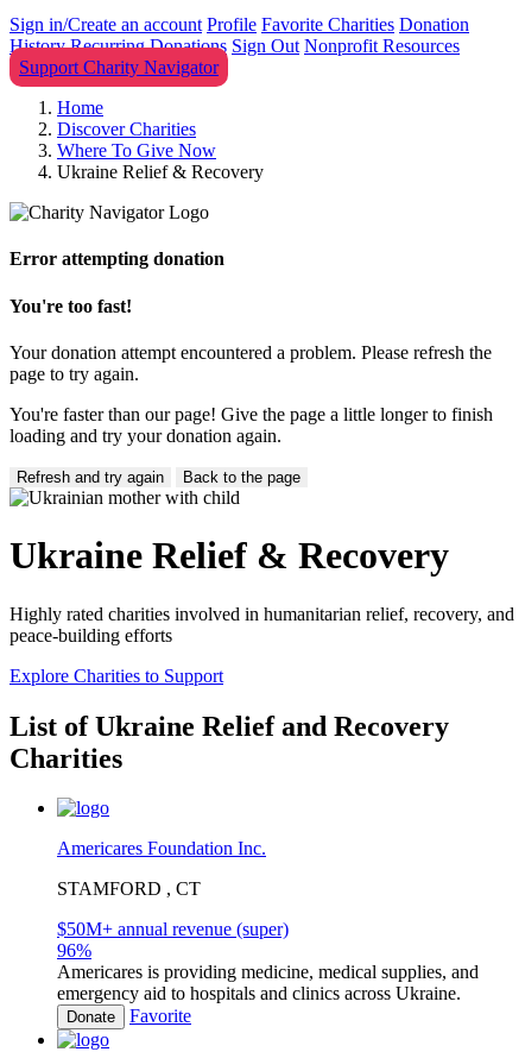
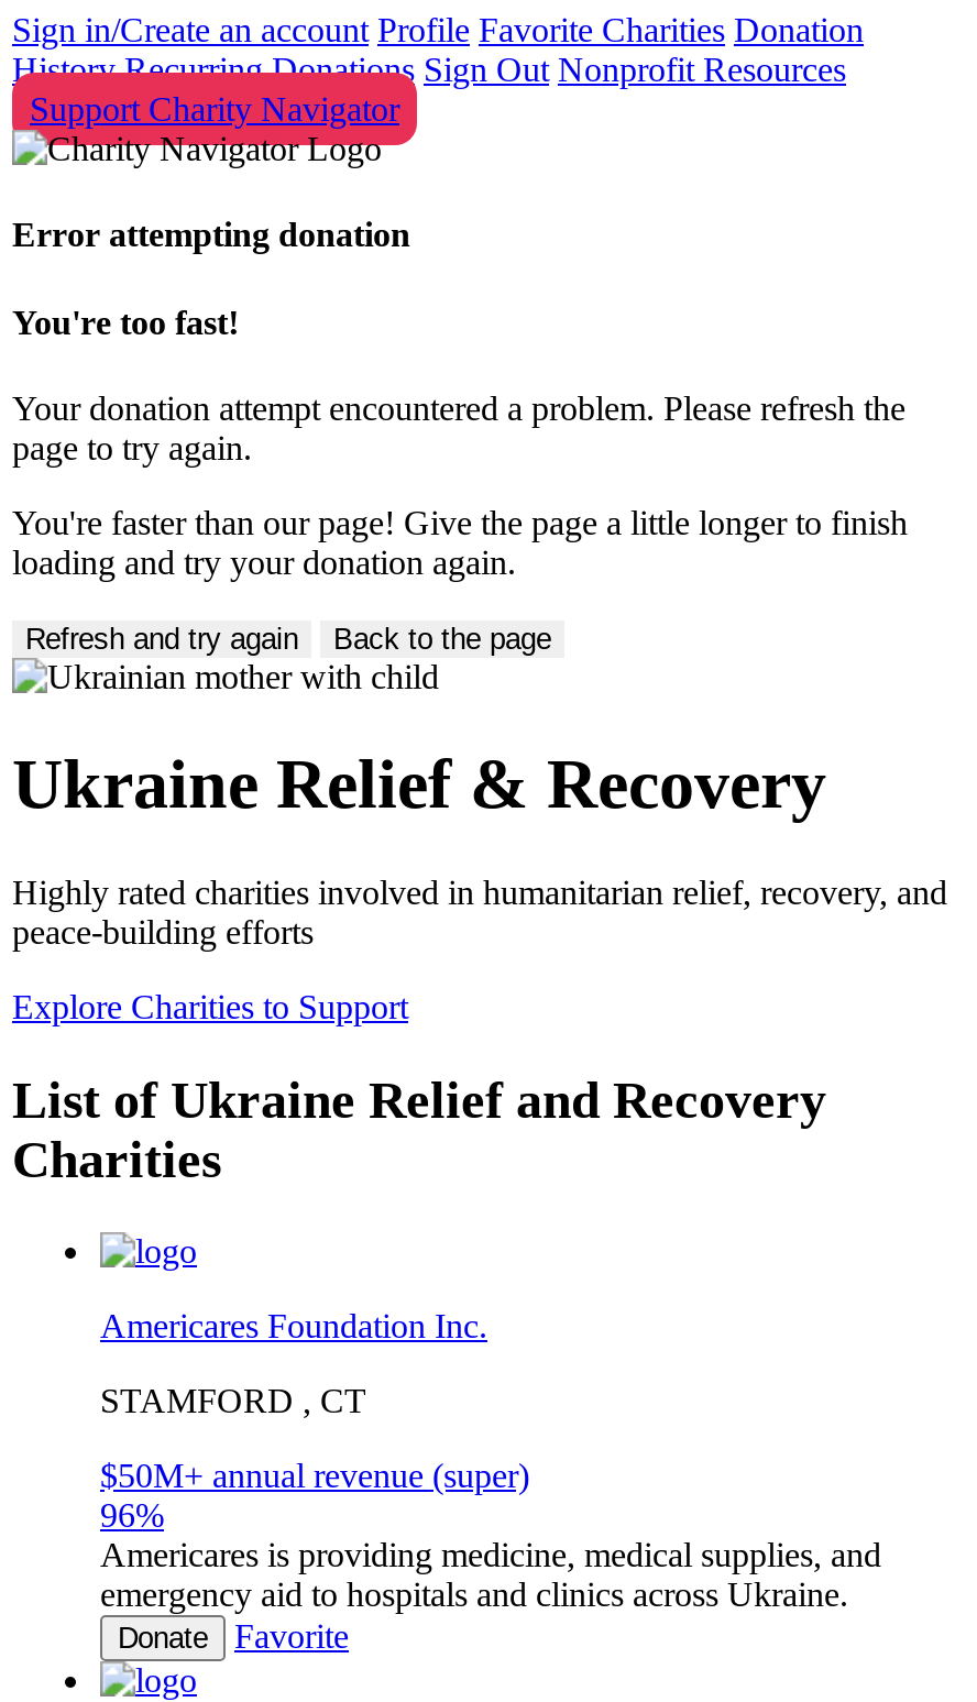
- Home
- Discover Charities
- Where To Give Now
- Ukraine Relief & Recovery
